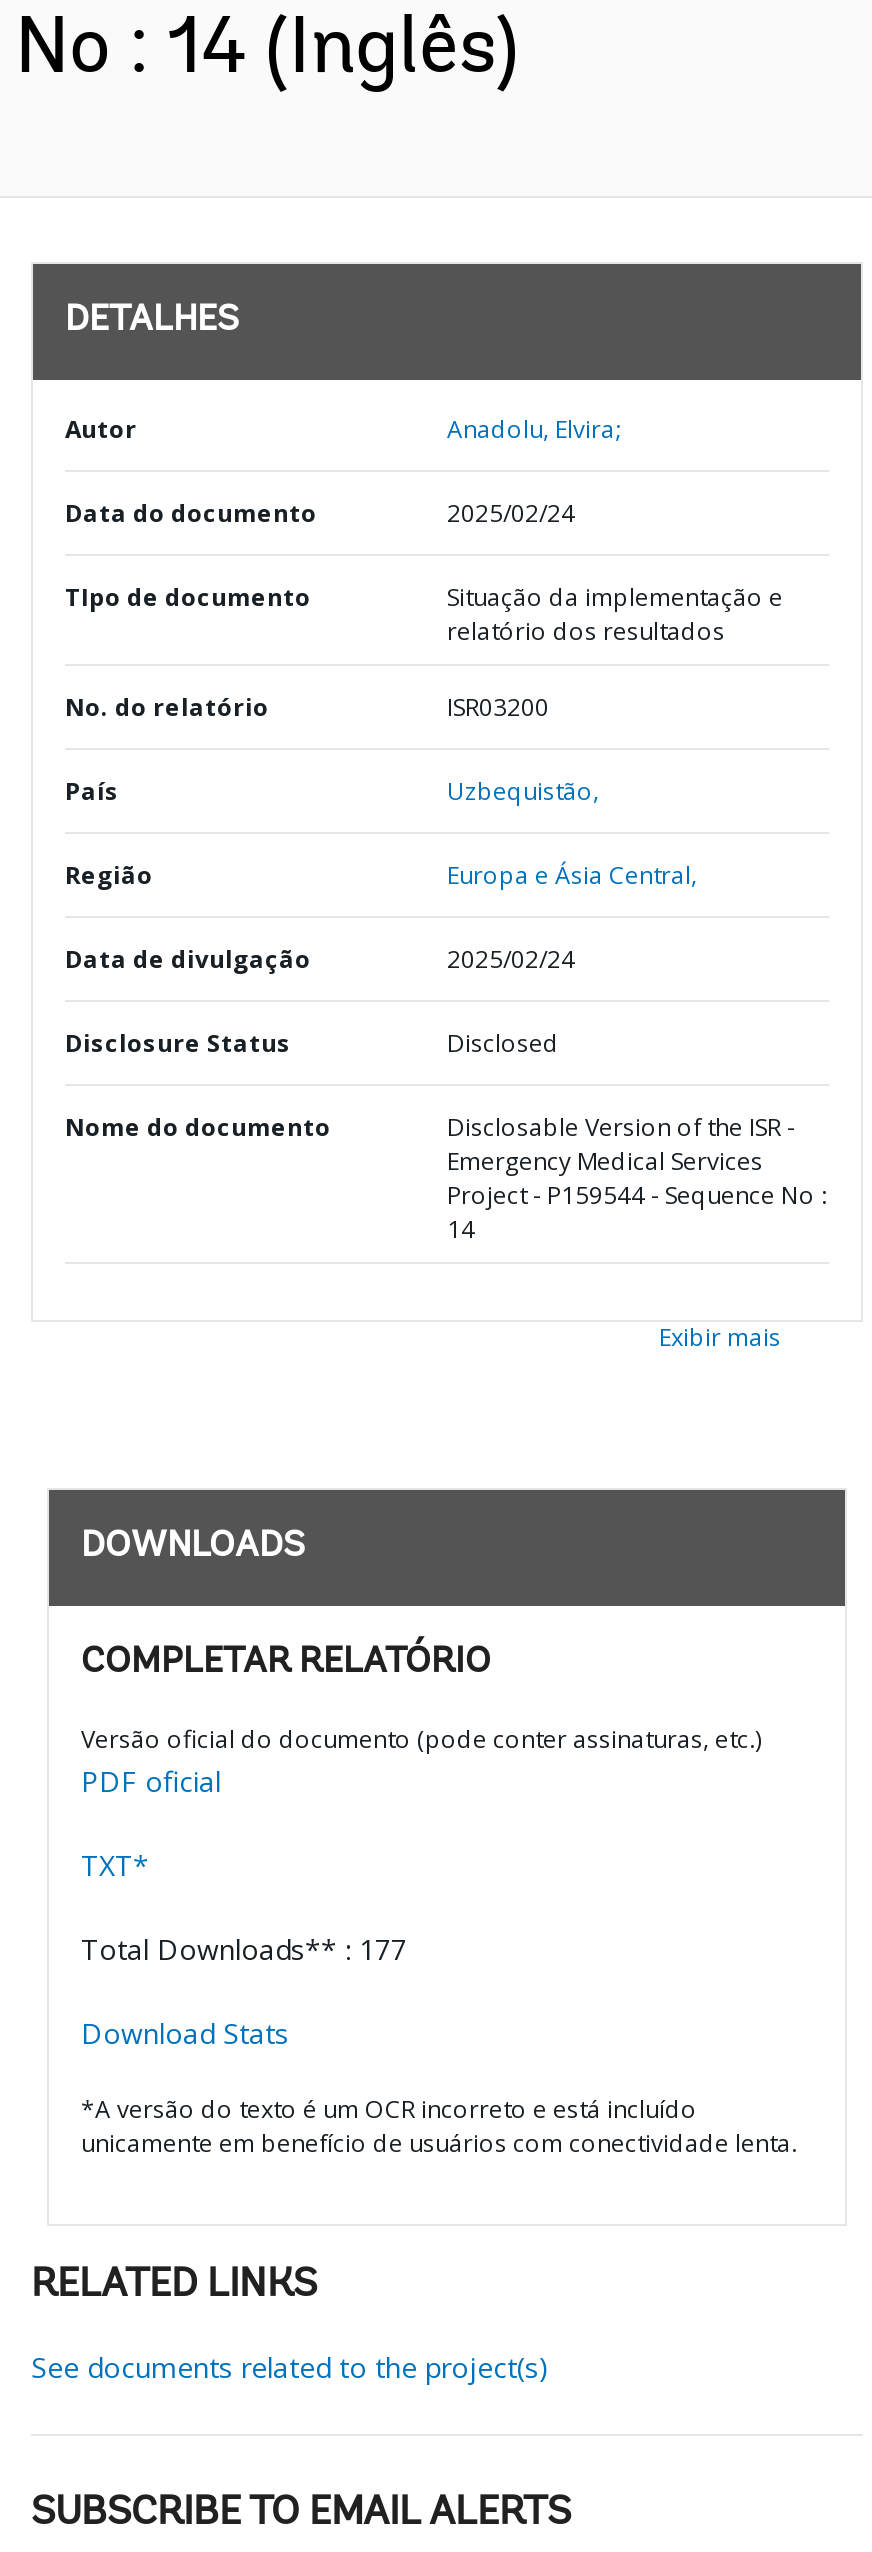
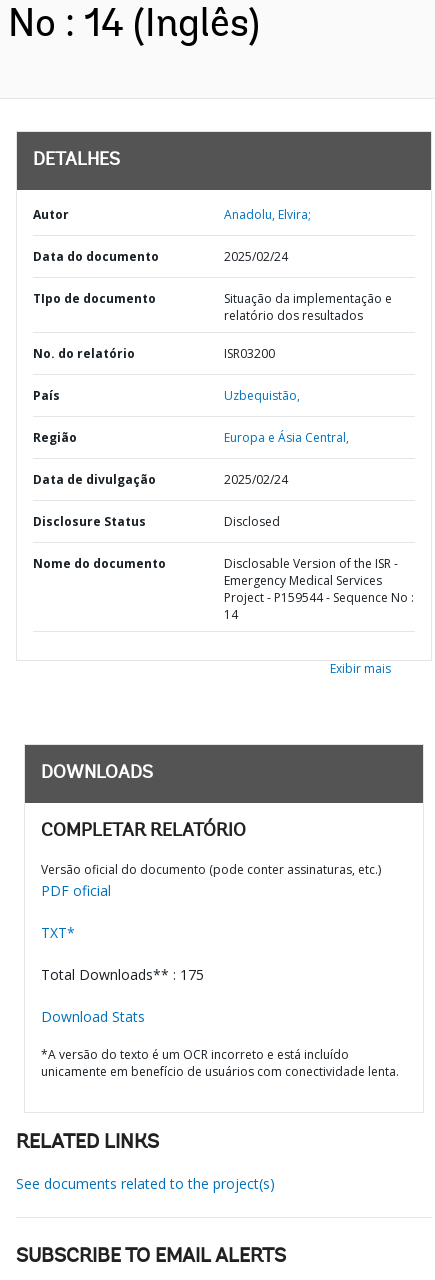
- Total Downloads** : 177
+ Total Downloads** : 175
